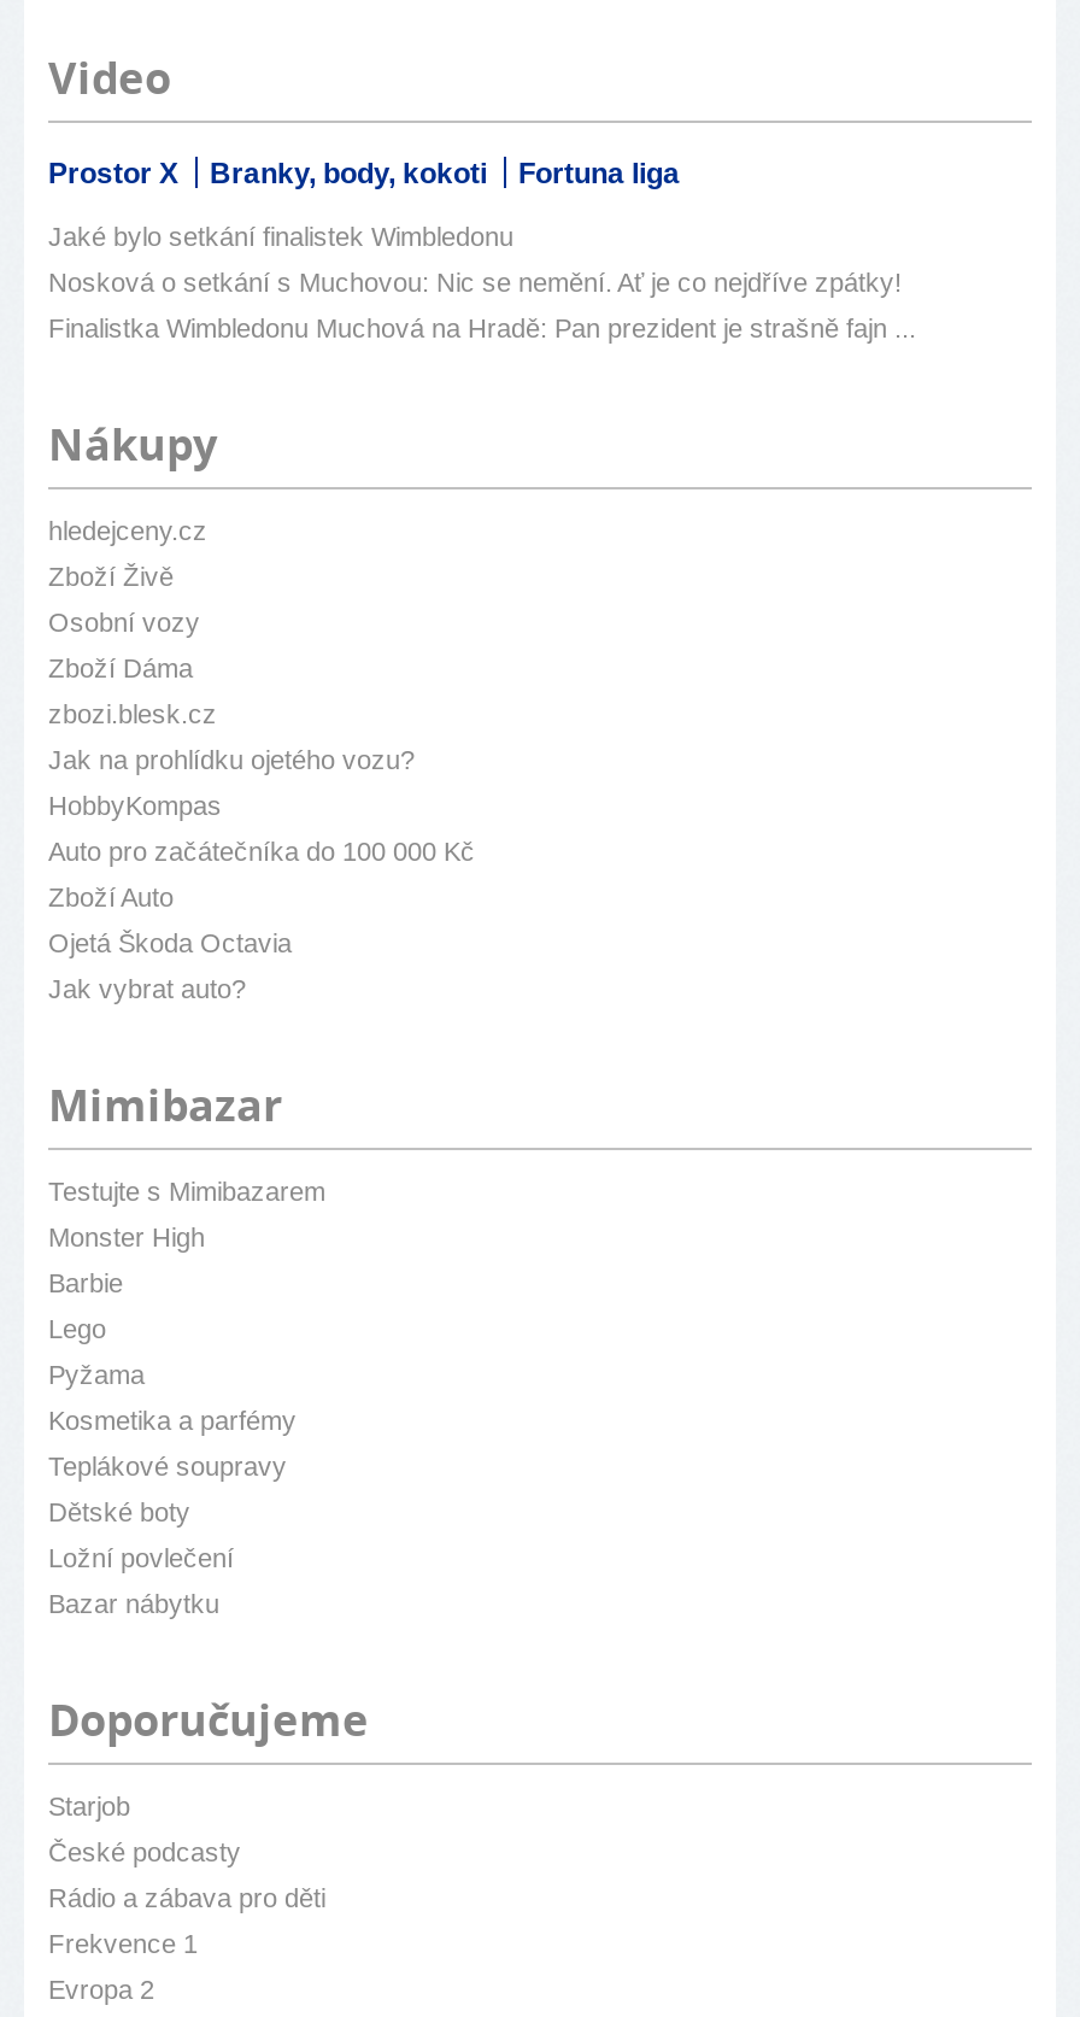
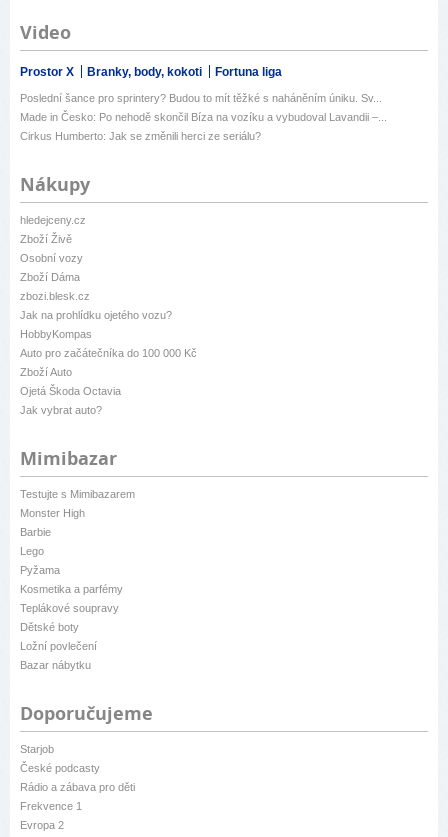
- Jaké bylo setkání finalistek Wimbledonu
+ Poslední šance pro sprintery? Budou to mít těžké s naháněním úniku. Sv...

- Nosková o setkání s Muchovou: Nic se nemění. Ať je co nejdříve zpátky!
+ Made in Česko: Po nehodě skončil Bíza na vozíku a vybudoval Lavandii –...

- Finalistka Wimbledonu Muchová na Hradě: Pan prezident je strašně fajn ...
+ Cirkus Humberto: Jak se změnili herci ze seriálu?
